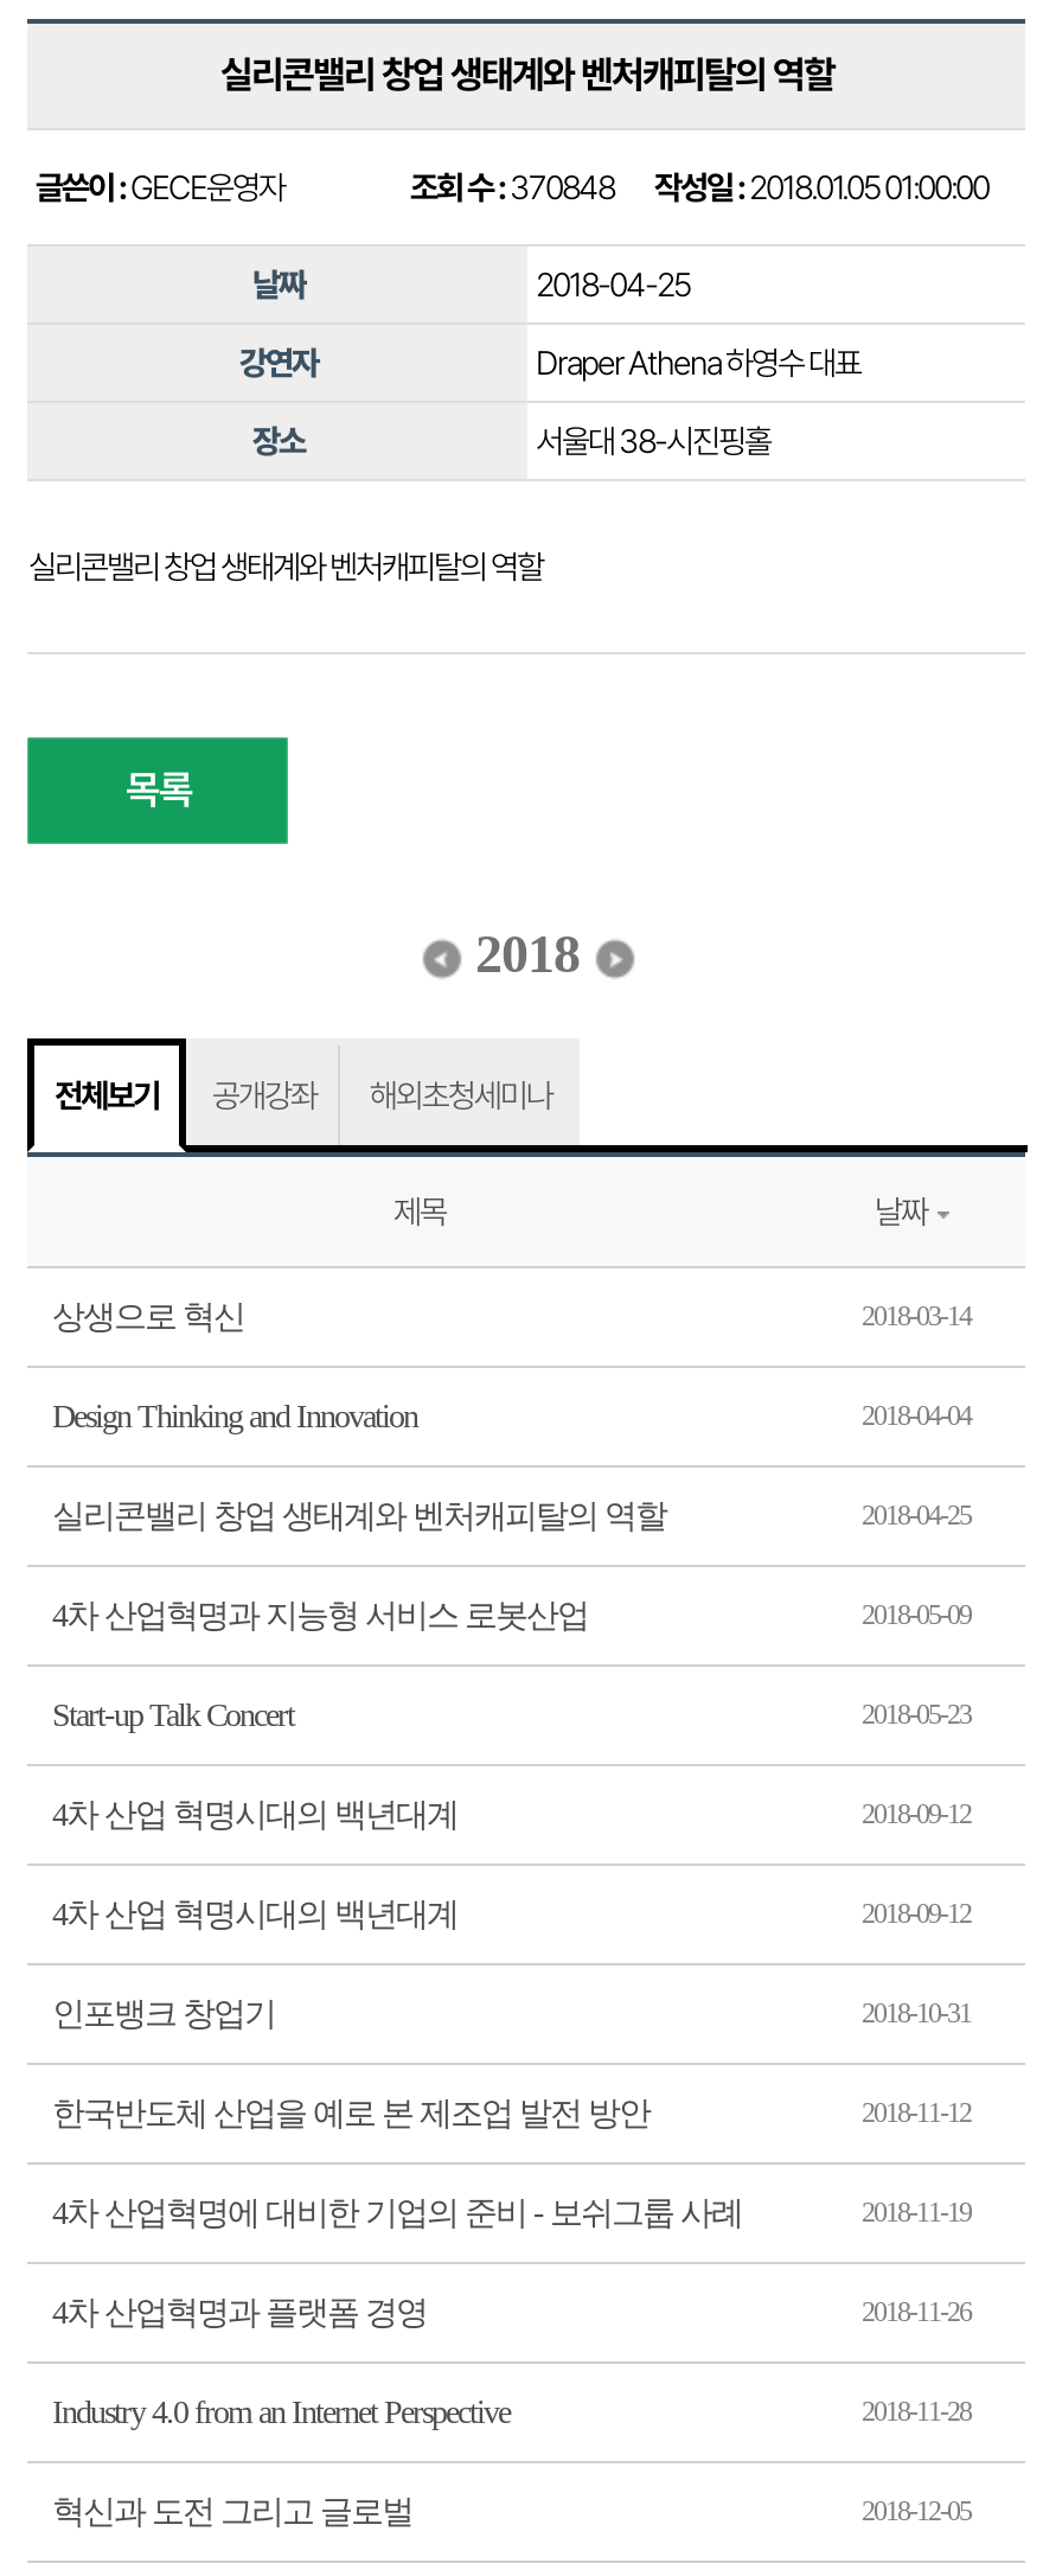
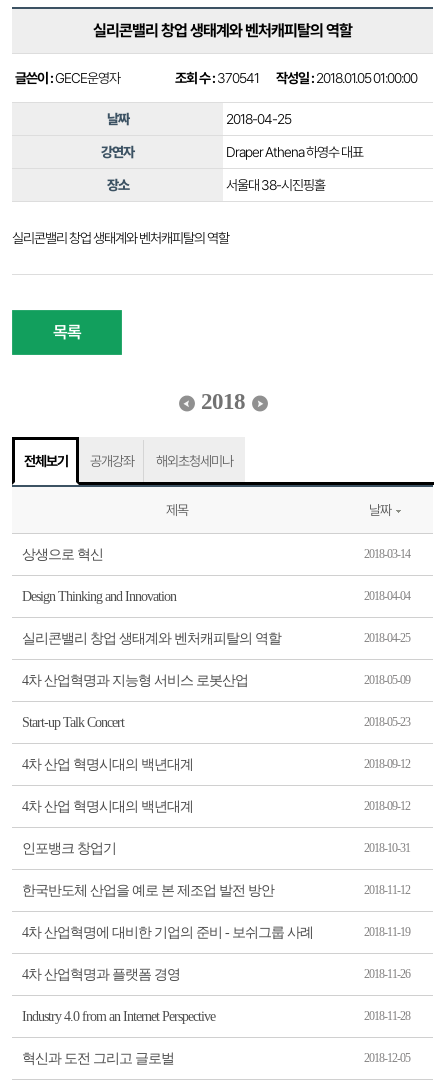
- 조회 수 : 370848 작성일 : 2018.01.05 01:00:00
+ 조회 수 : 370541 작성일 : 2018.01.05 01:00:00
